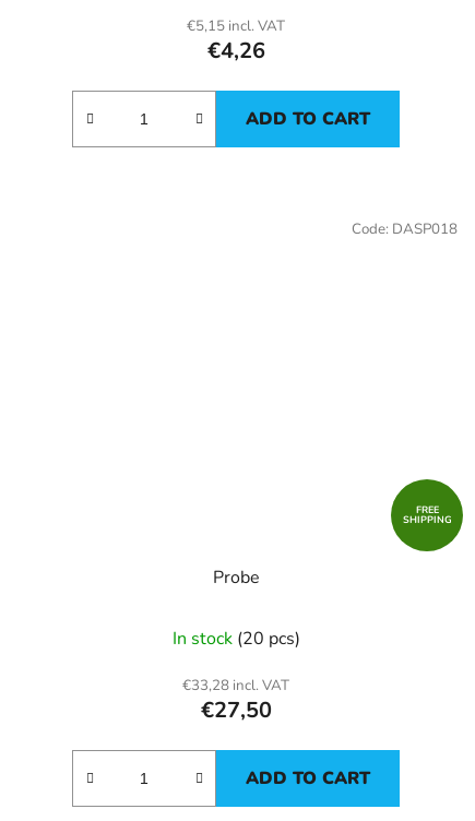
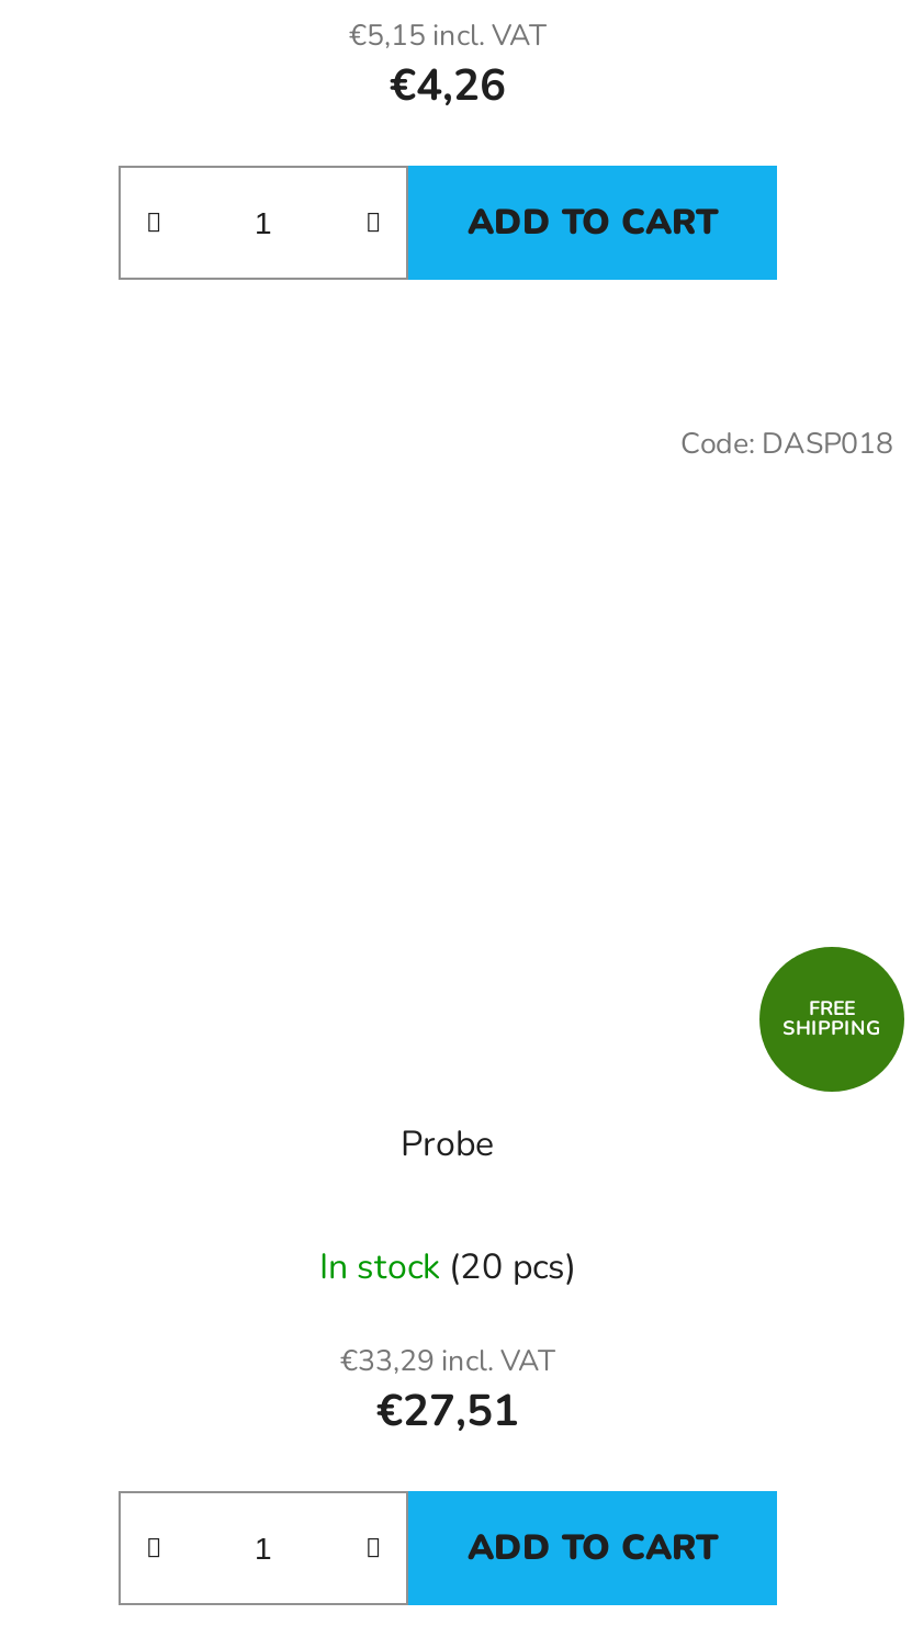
- €33,28 incl. VAT
+ €33,29 incl. VAT

- €27,50
+ €27,51
